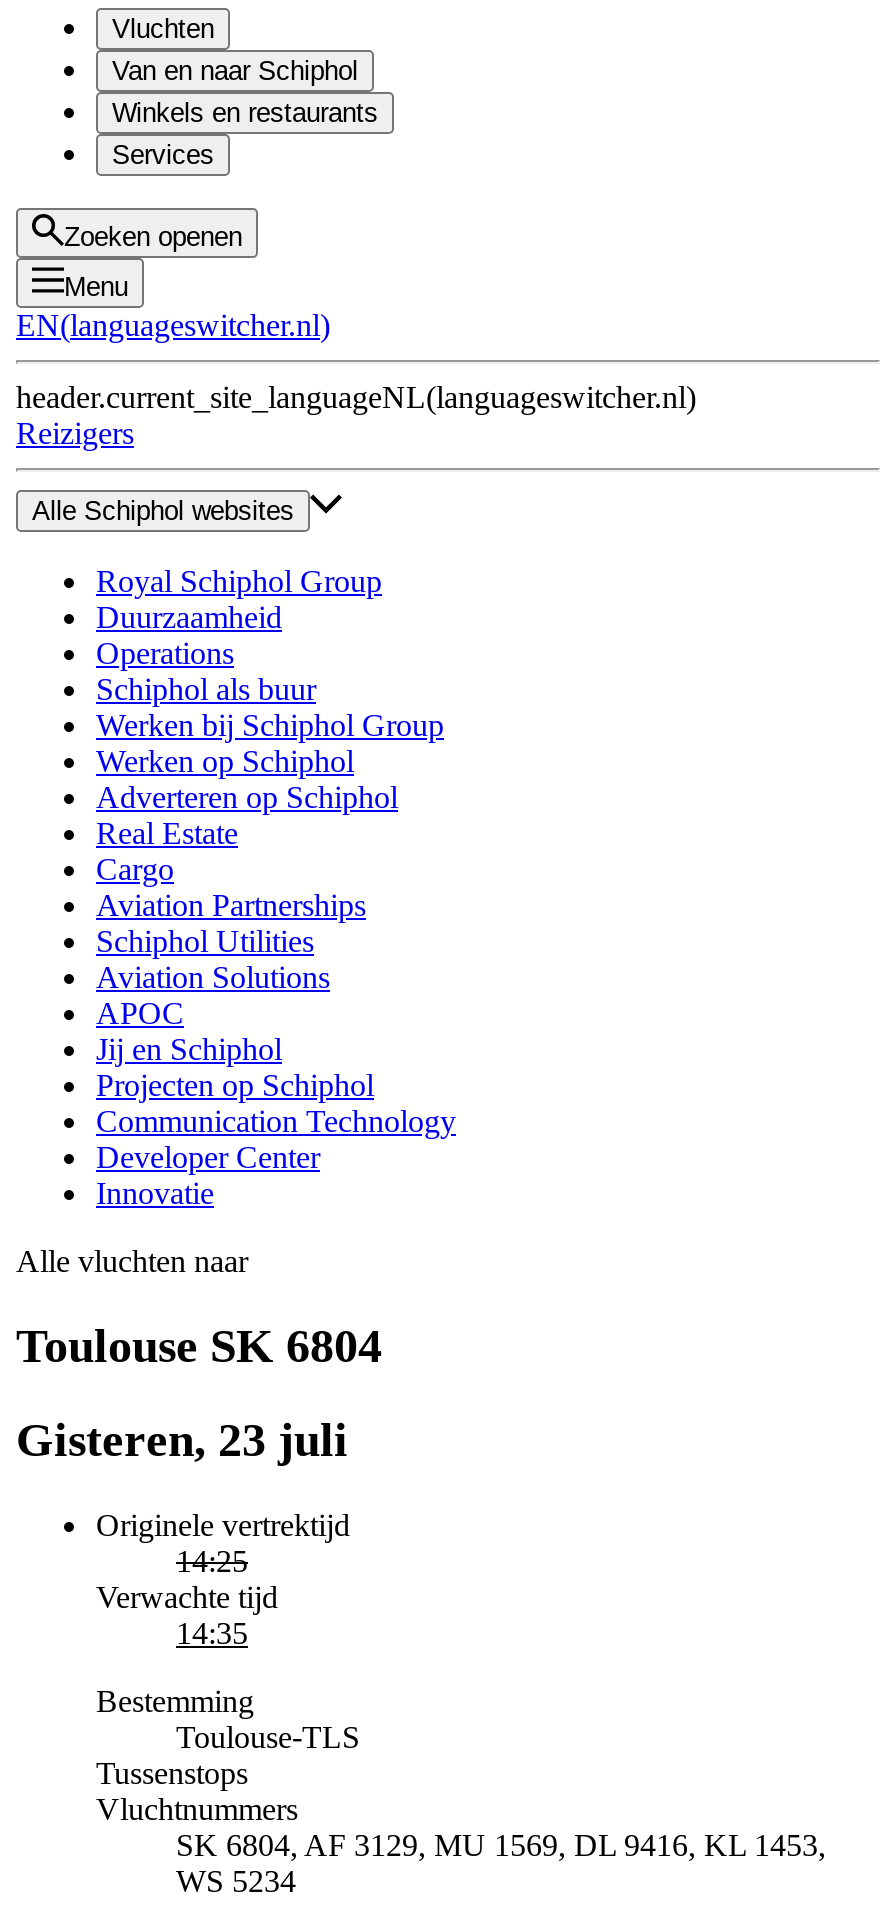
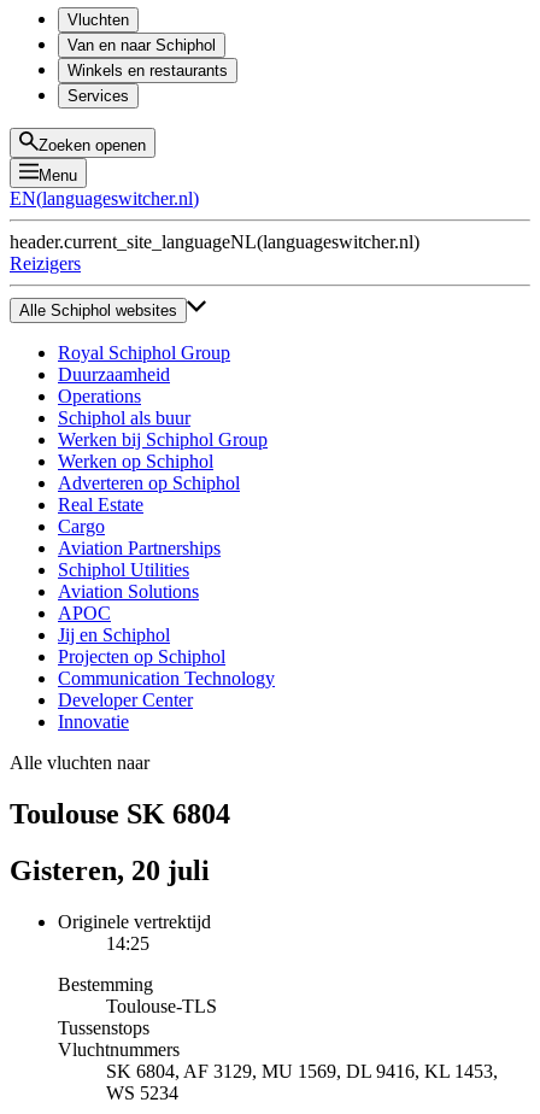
- Gisteren, 23 juli
+ Gisteren, 20 juli

- Verwachte tijd
- 14:35
